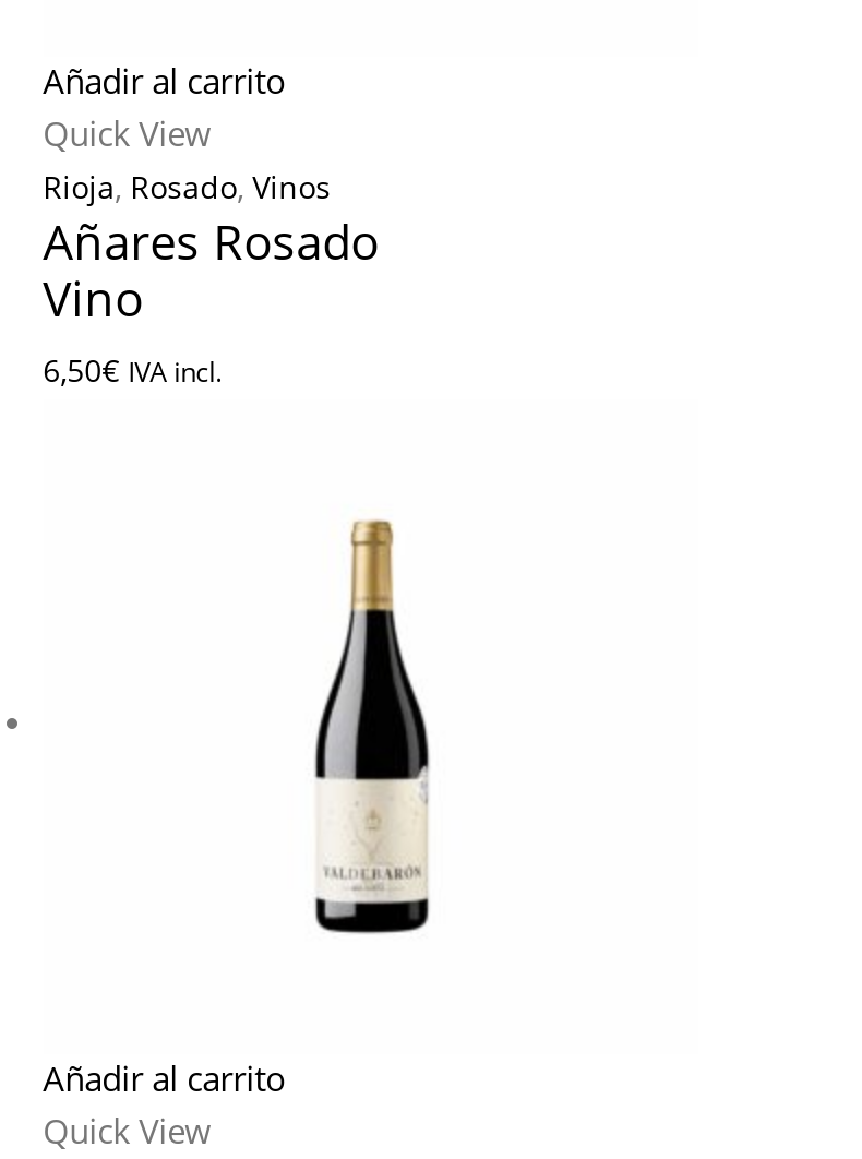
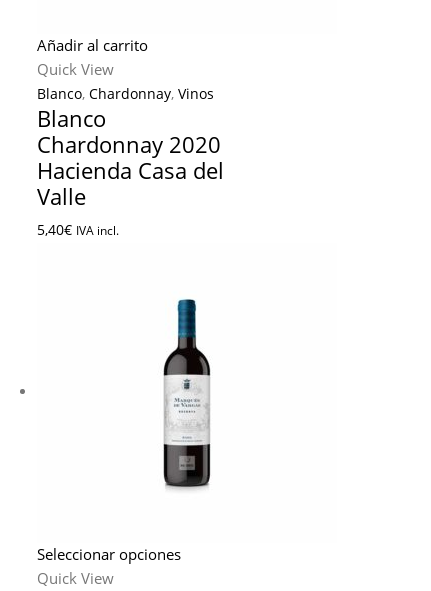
- Rioja, Rosado, Vinos
- Añares Rosado
- Vino
- 6,50€ IVA incl.
+ Blanco, Chardonnay, Vinos
+ Blanco
+ Chardonnay 2020
+ Hacienda Casa del
+ Valle
+ 5,40€ IVA incl.

- [image]
+ [image]

- Añadir al carrito
+ Seleccionar opciones
